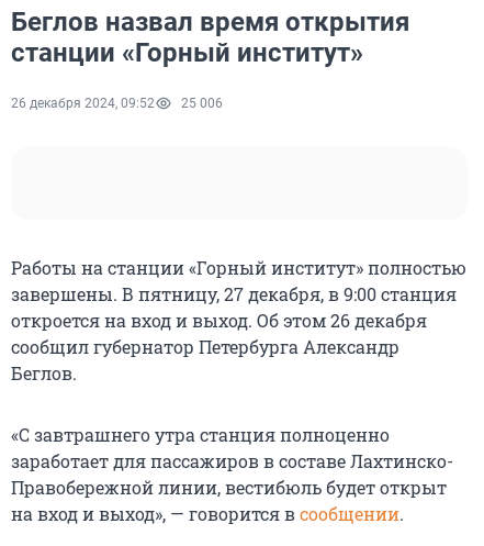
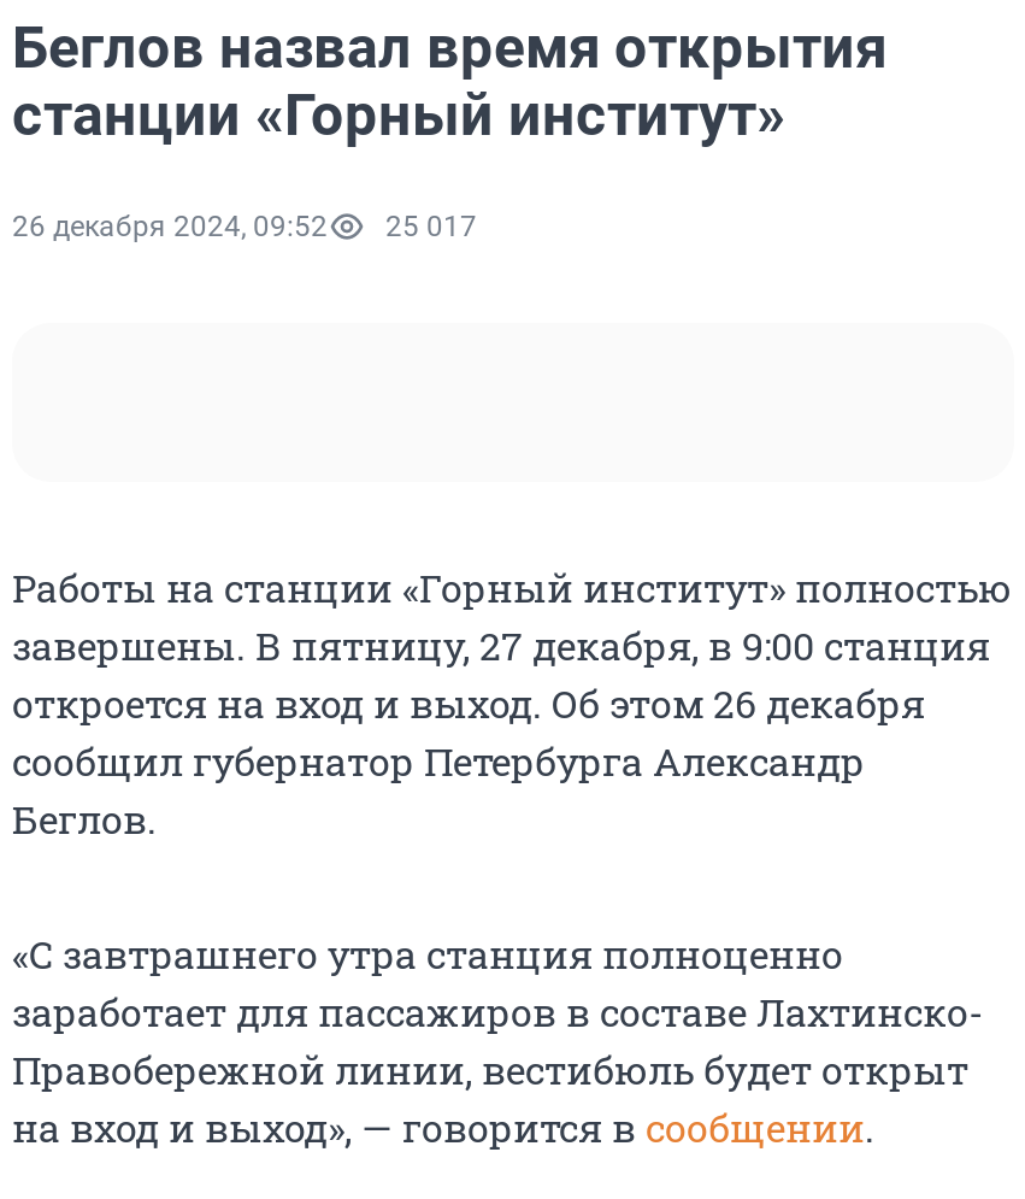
- 26 декабря 2024, 09:52 25 006
+ 26 декабря 2024, 09:52 25 017
